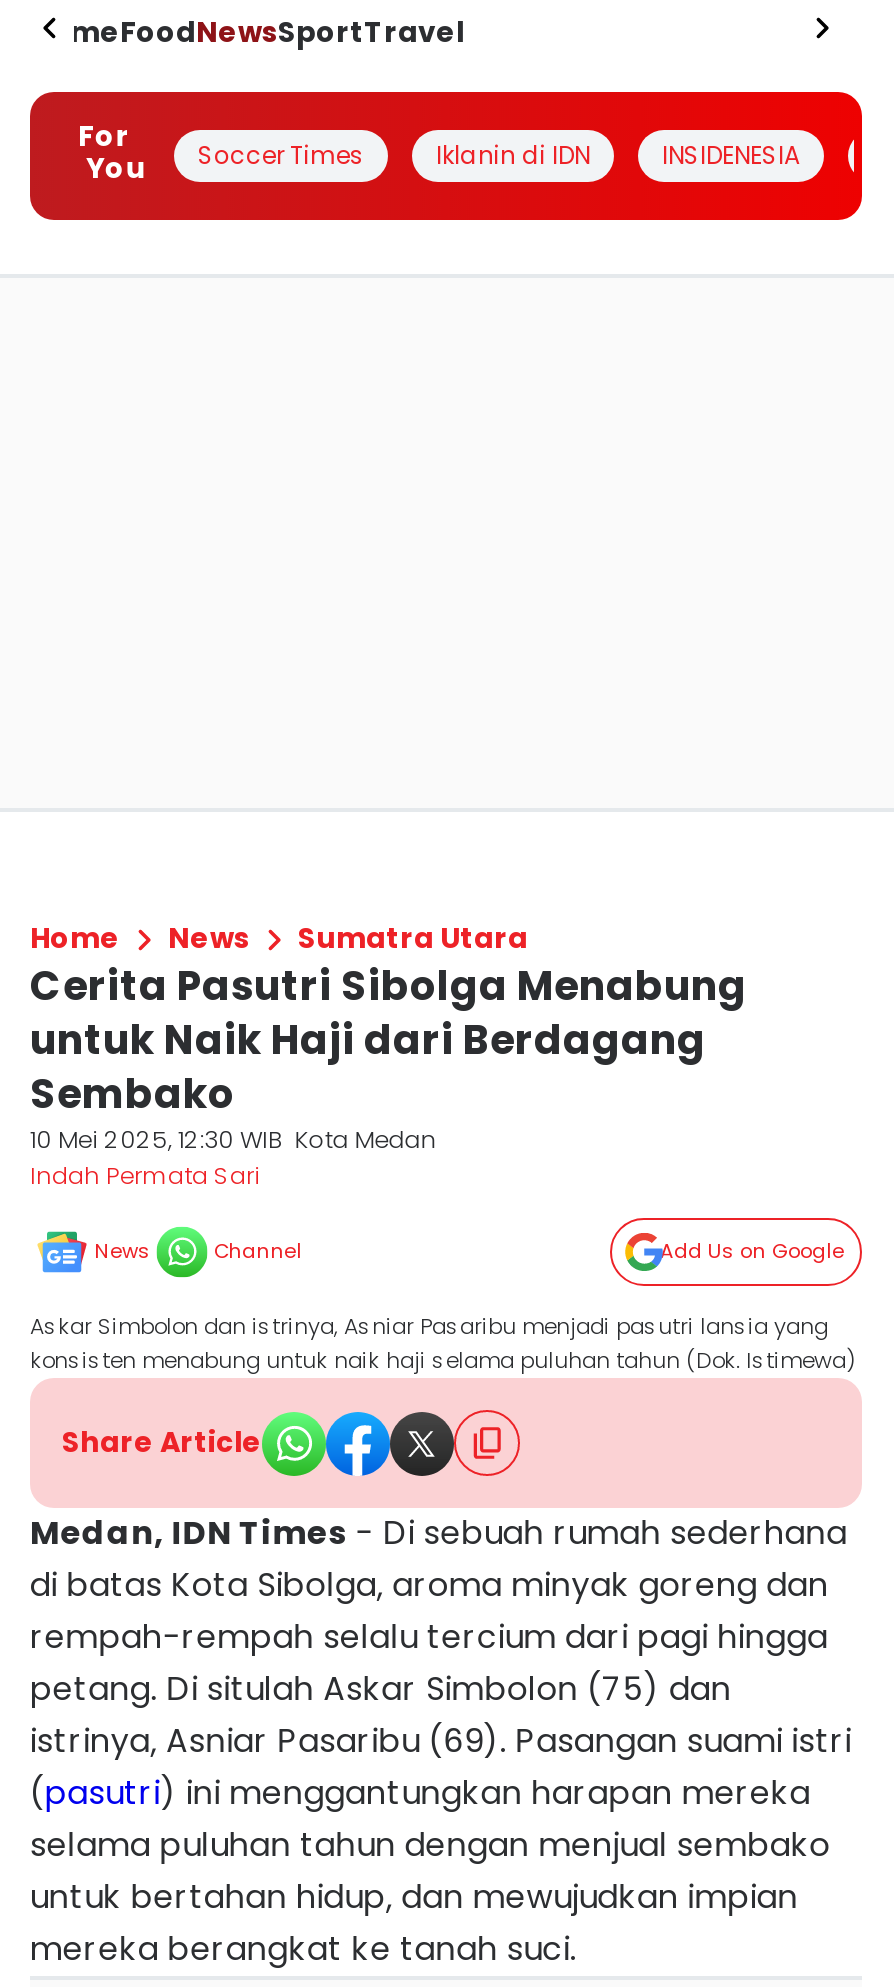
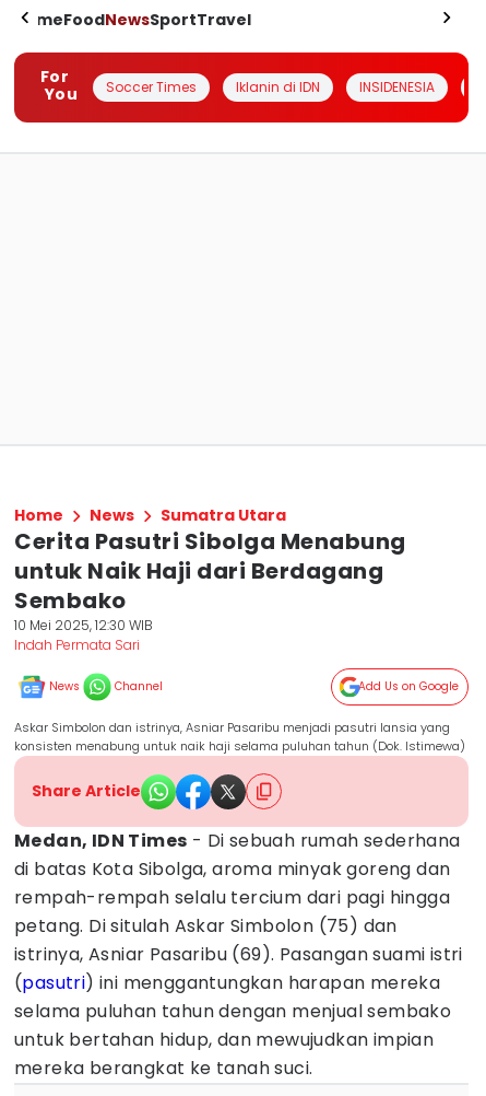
- 10 Mei 2025, 12:30 WIB Kota Medan
+ 10 Mei 2025, 12:30 WIB
